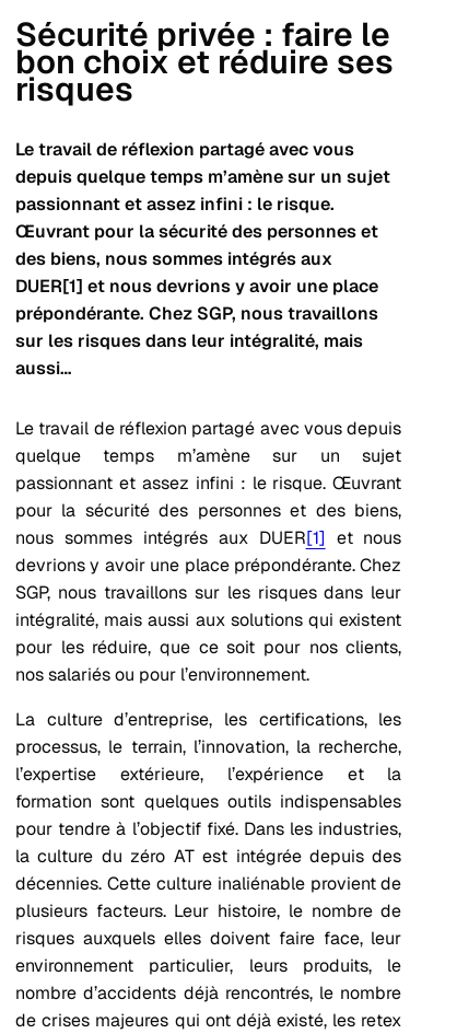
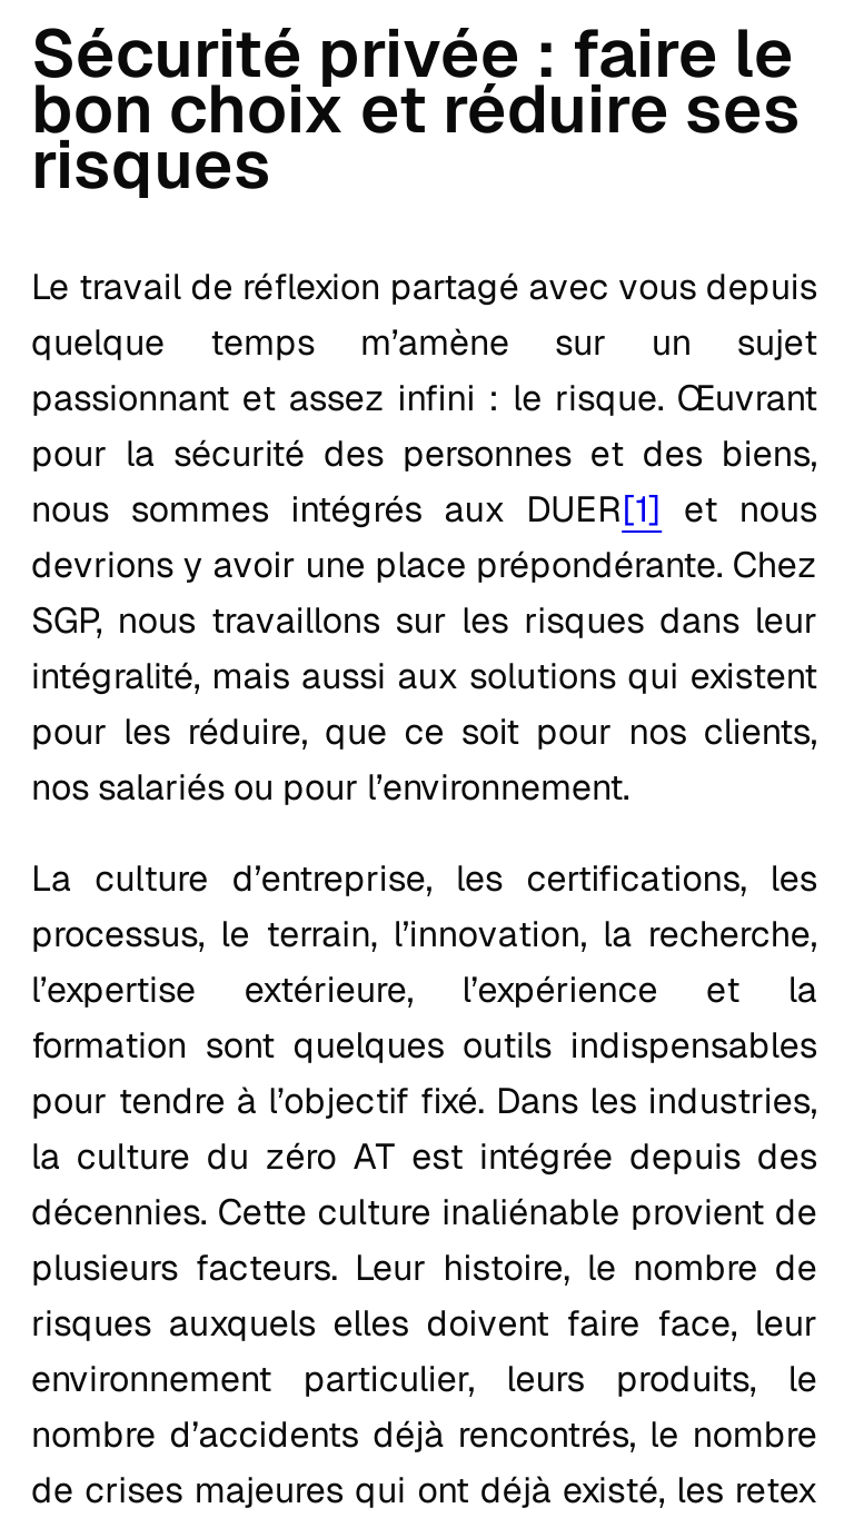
- Le travail de réflexion partagé avec vous
- depuis quelque temps m’amène sur un sujet
- passionnant et assez infini : le risque.
- Œuvrant pour la sécurité des personnes et
- des biens, nous sommes intégrés aux
- DUER[1] et nous devrions y avoir une place
- prépondérante. Chez SGP, nous travaillons
- sur les risques dans leur intégralité, mais
- aussi…
